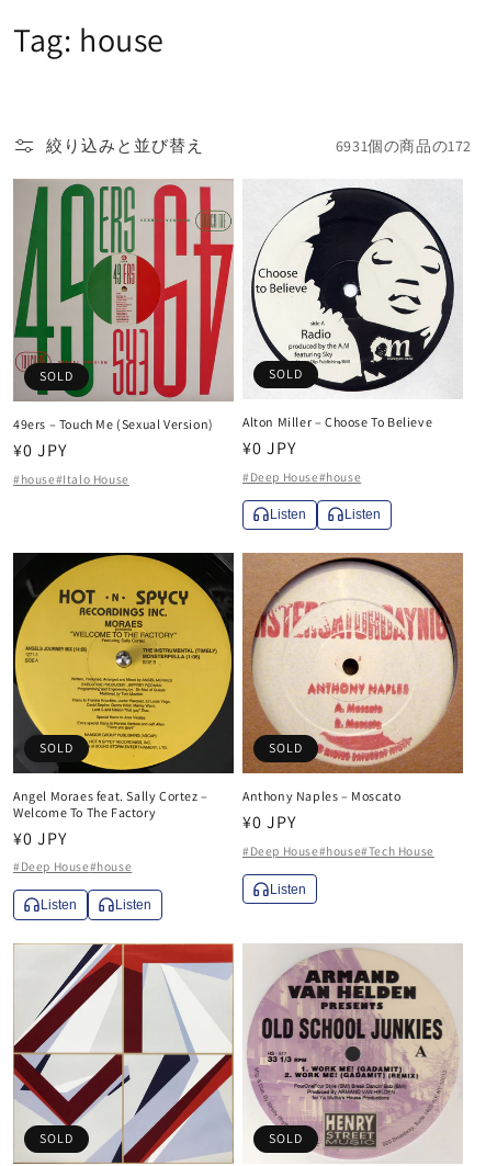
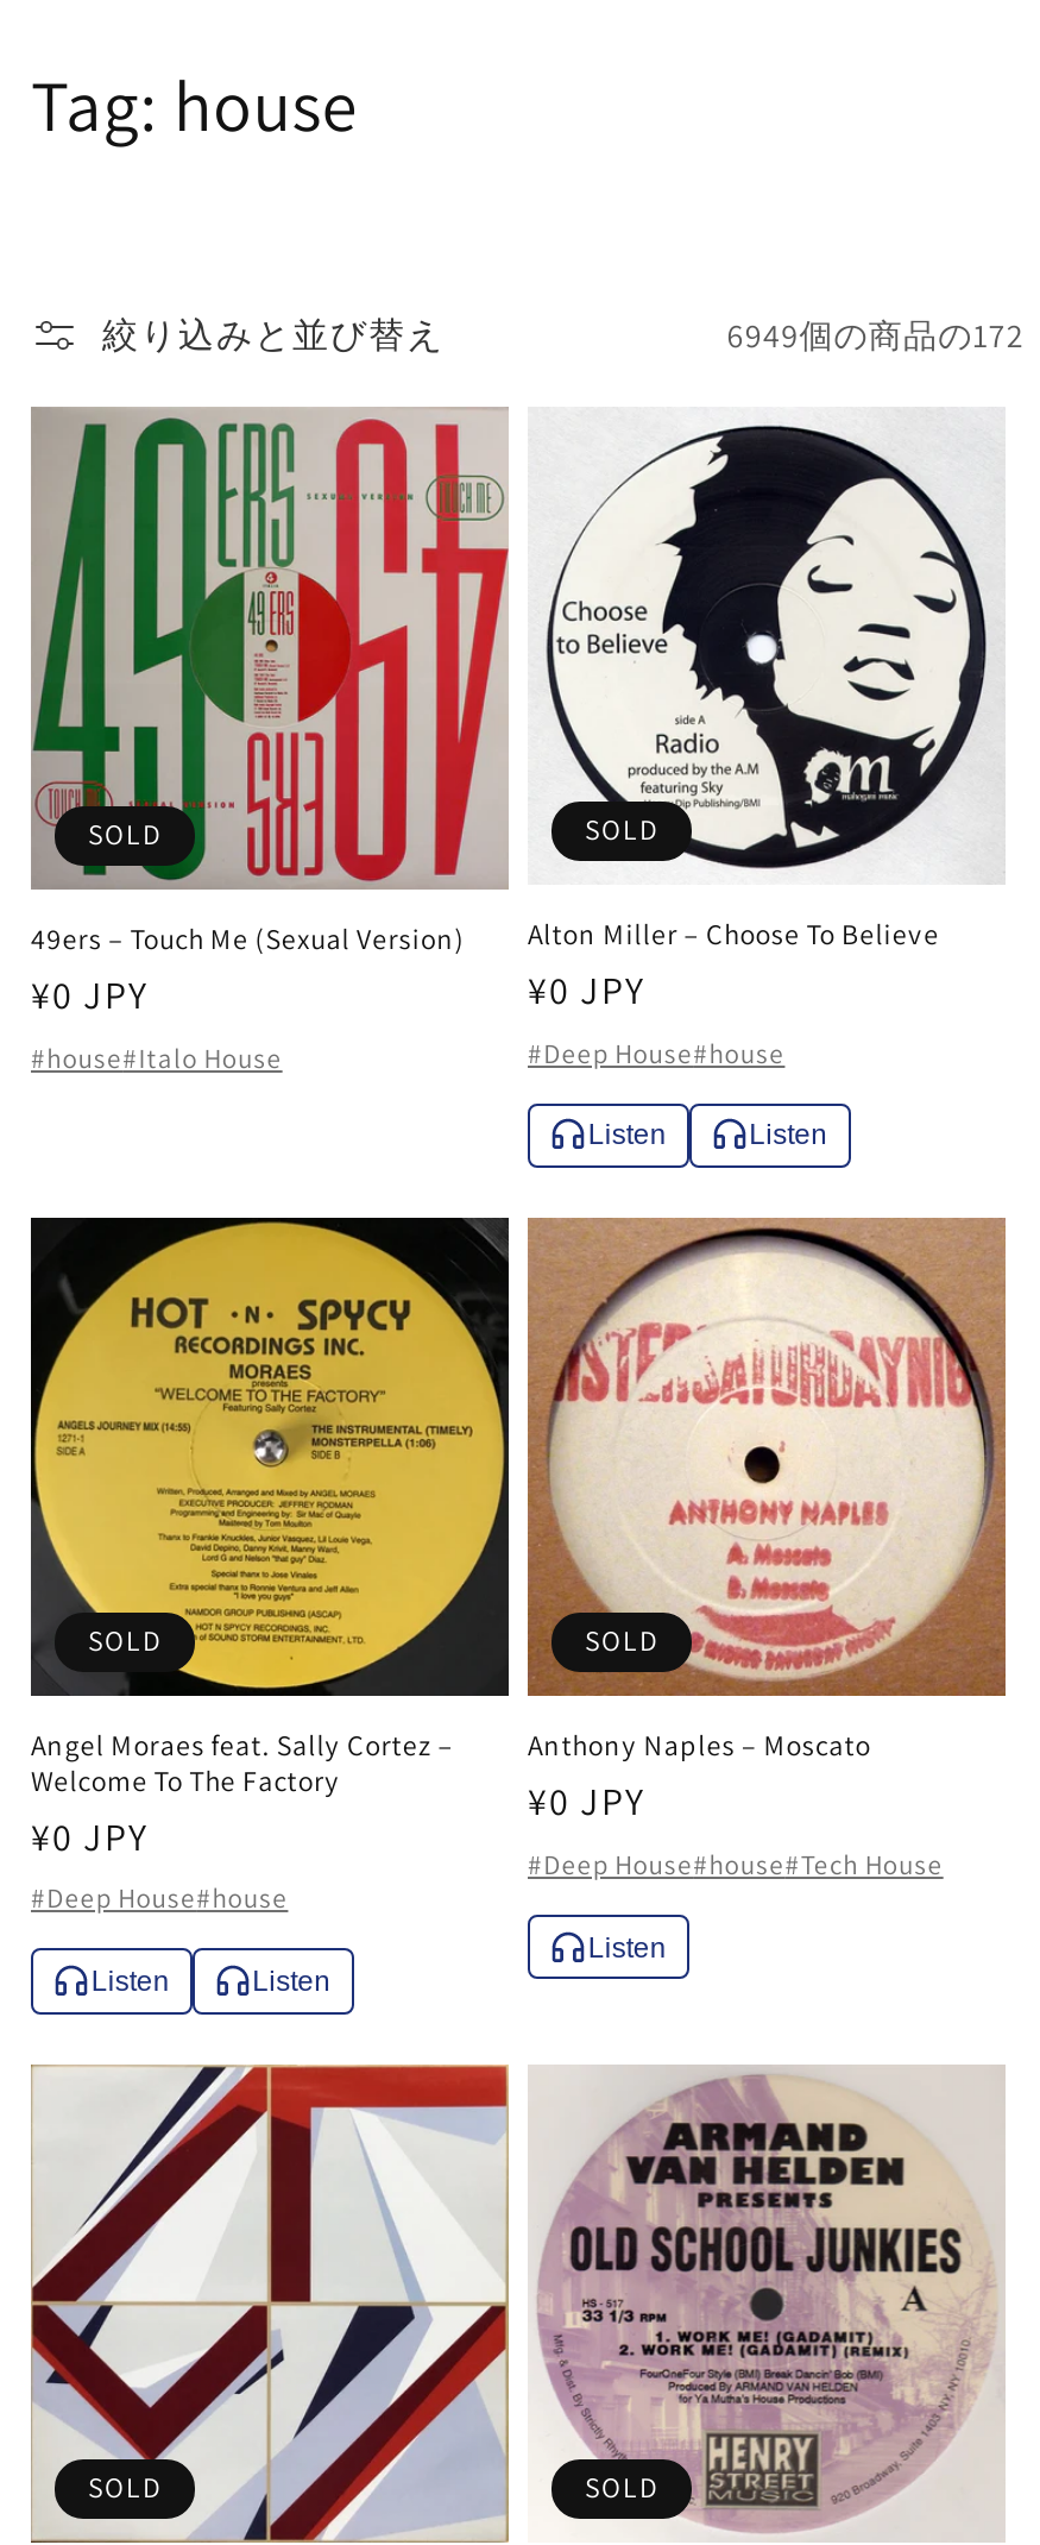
- 6931個の商品の172
+ 6949個の商品の172
